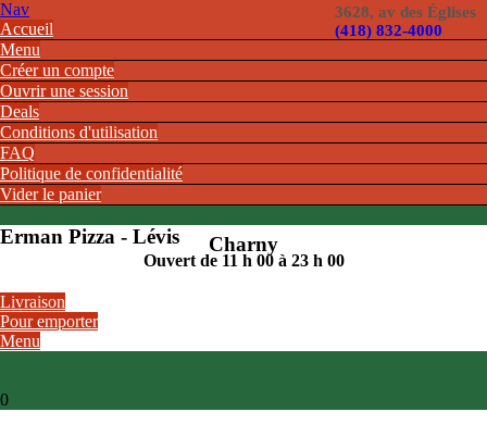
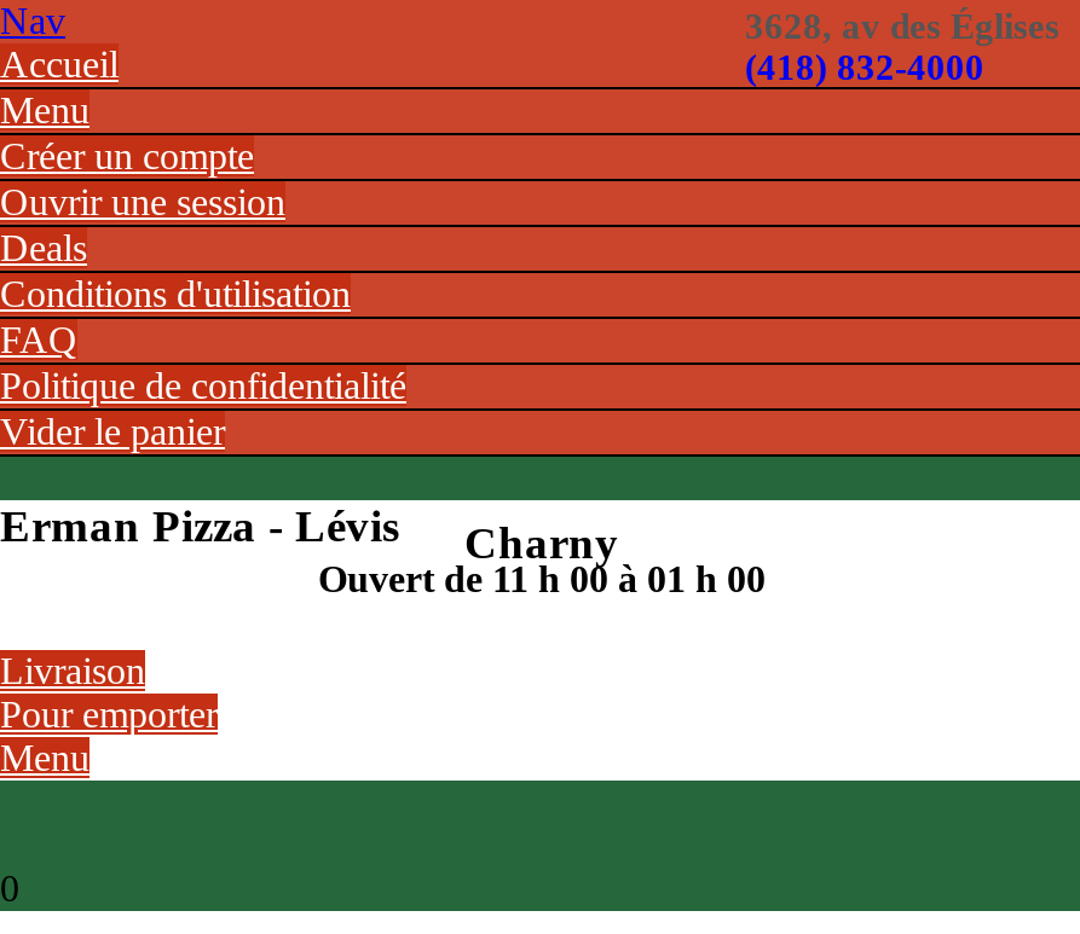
- Ouvert de 11 h 00 à 23 h 00
+ Ouvert de 11 h 00 à 01 h 00
